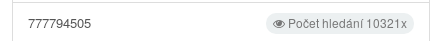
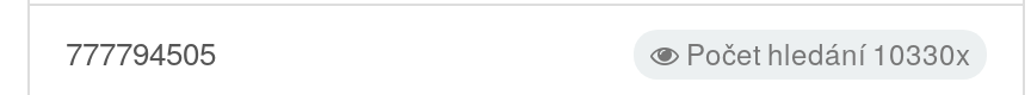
- Počet hledání 10321x
+ Počet hledání 10330x
